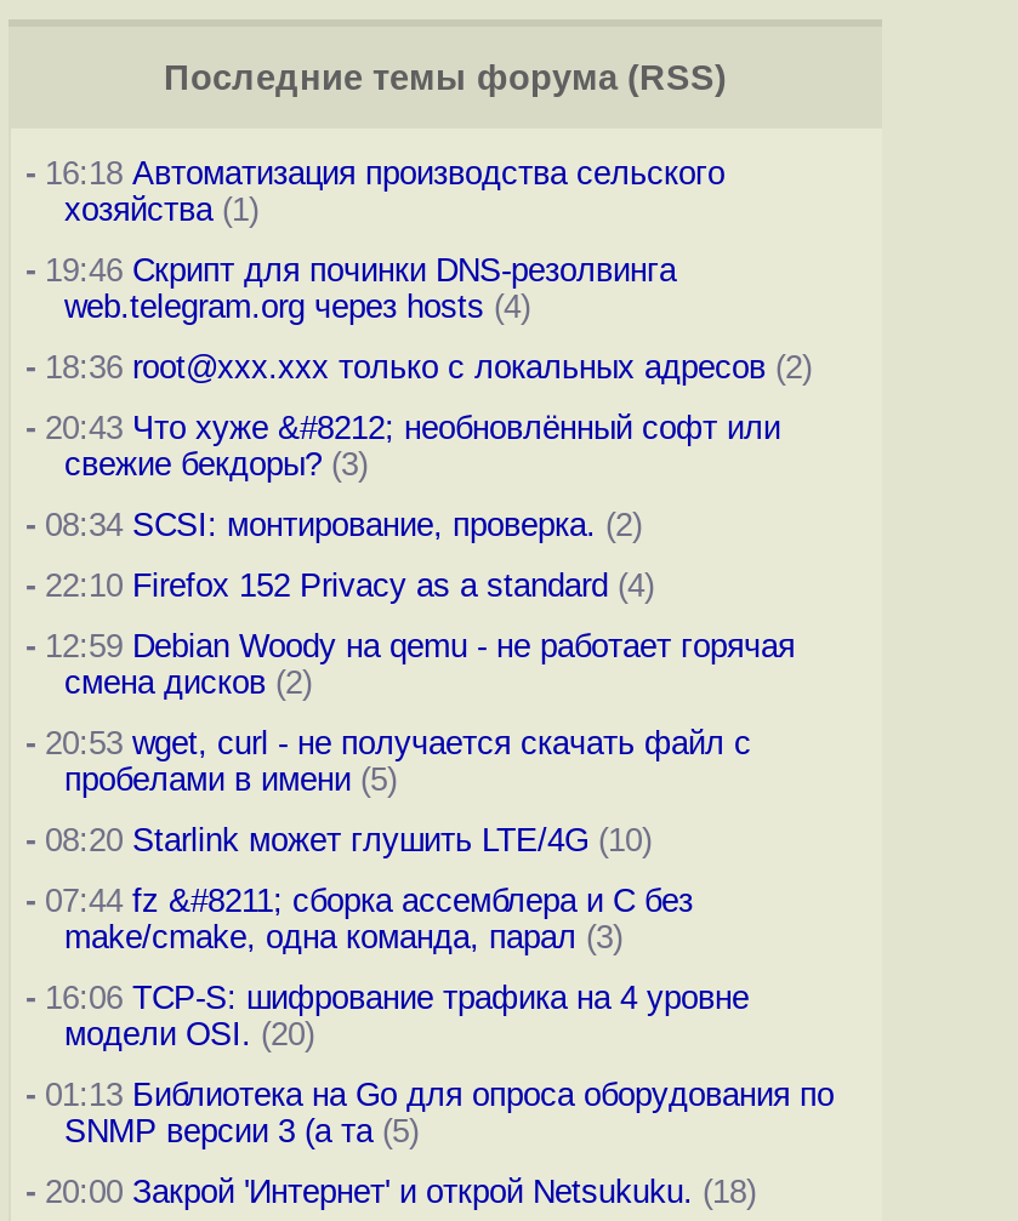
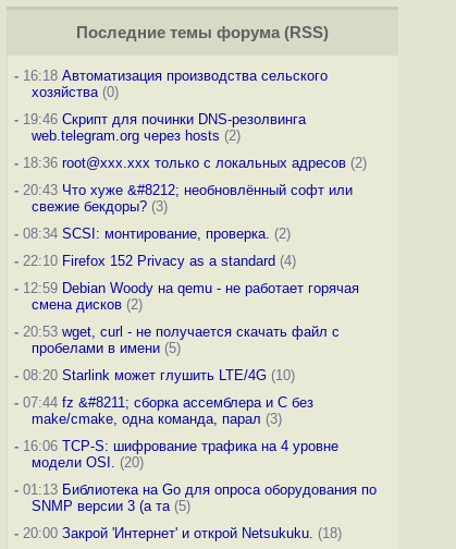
- хозяйства (1)
+ хозяйства (0)

- web.telegram.org через hosts (4)
+ web.telegram.org через hosts (2)
